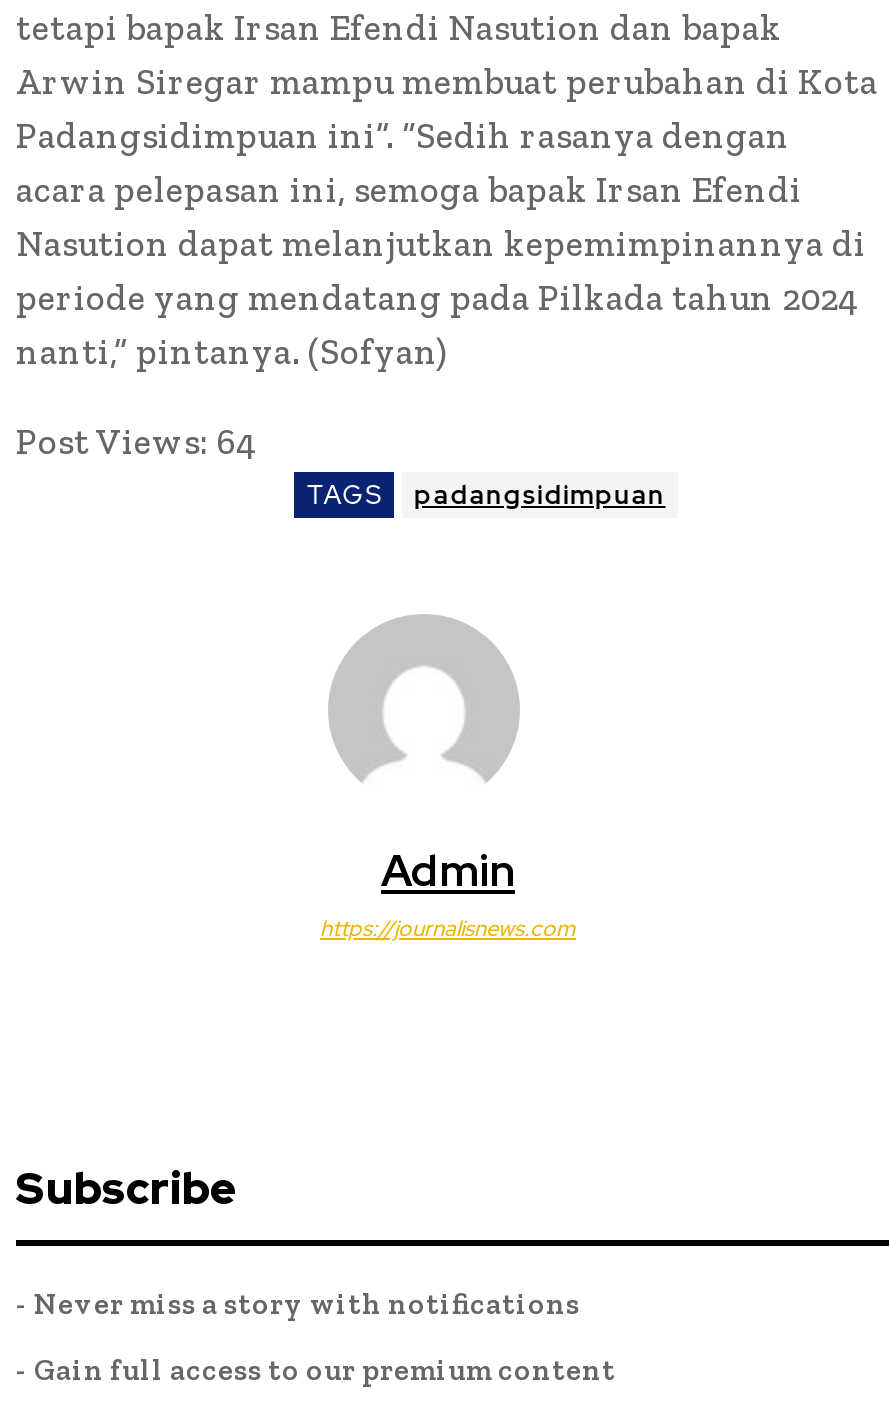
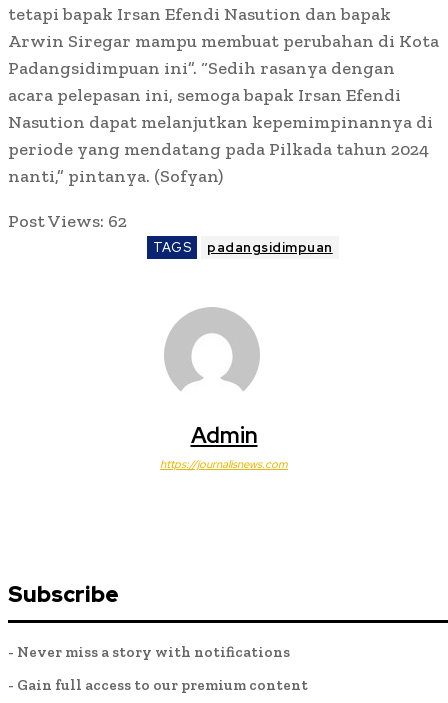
- Post Views: 64
+ Post Views: 62
